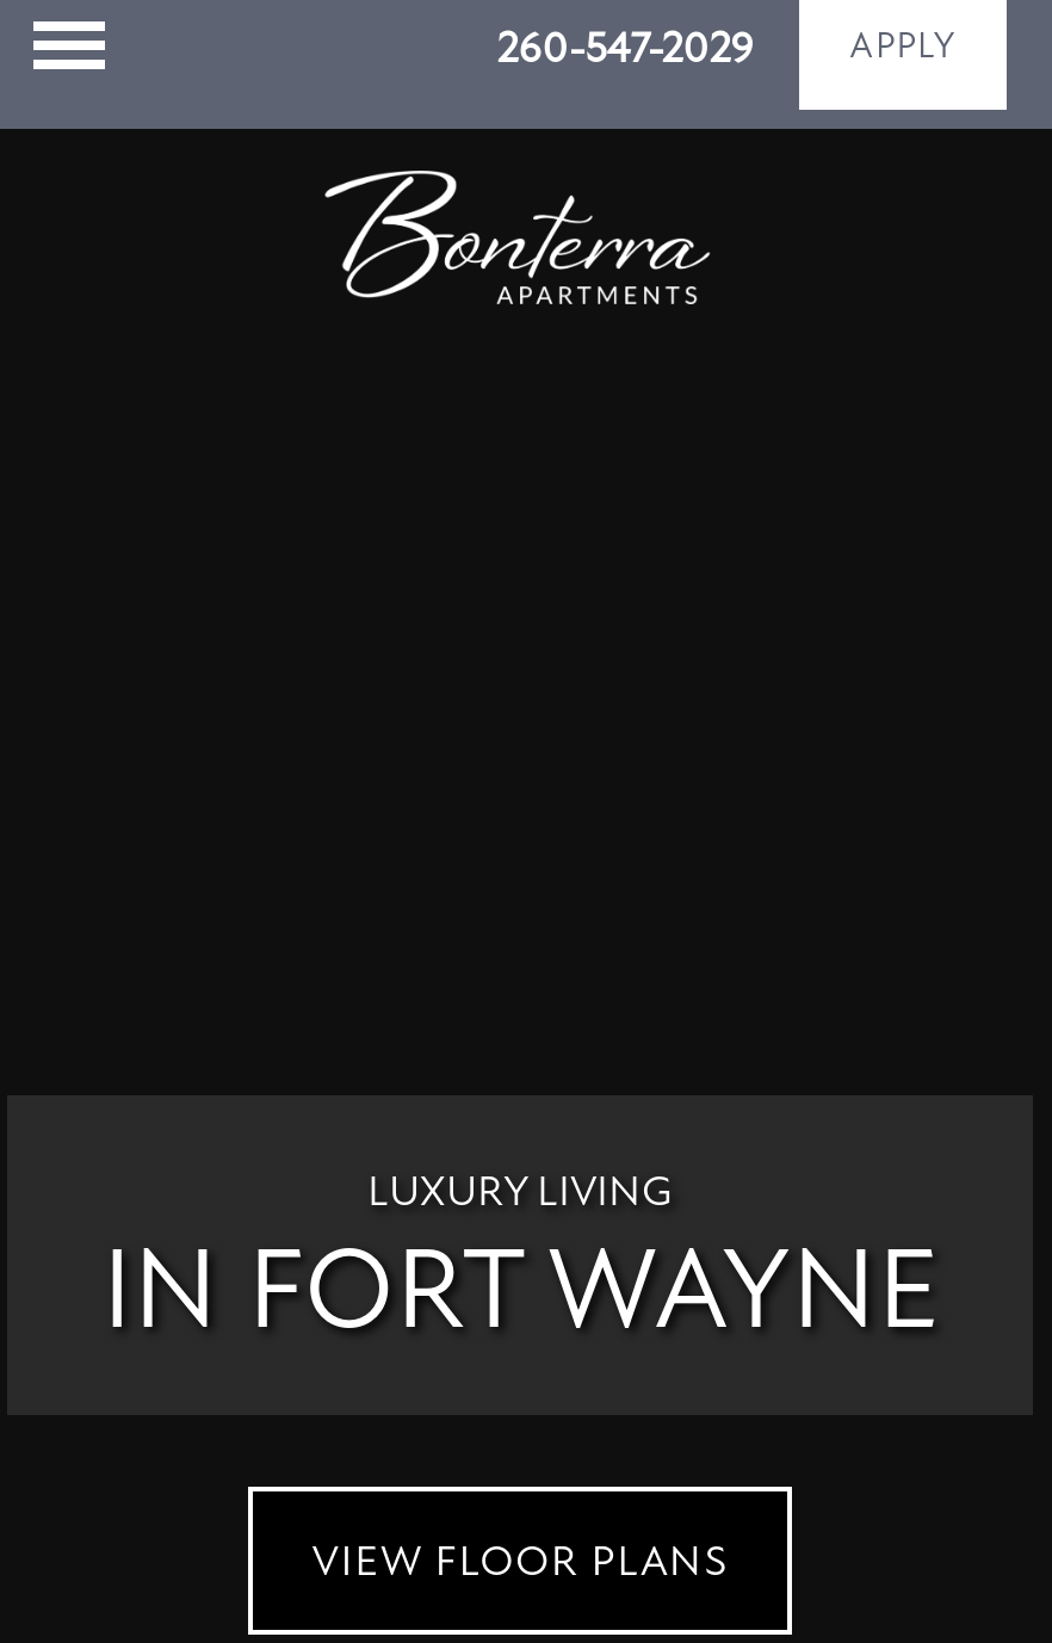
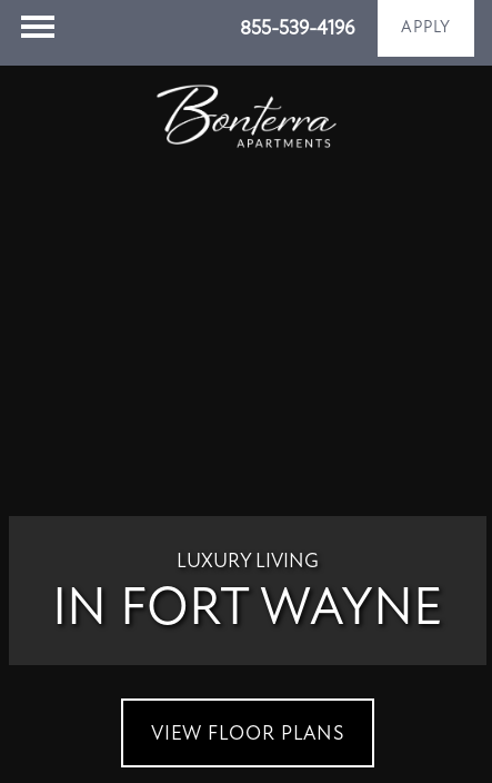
- 260-547-2029
+ 855-539-4196
